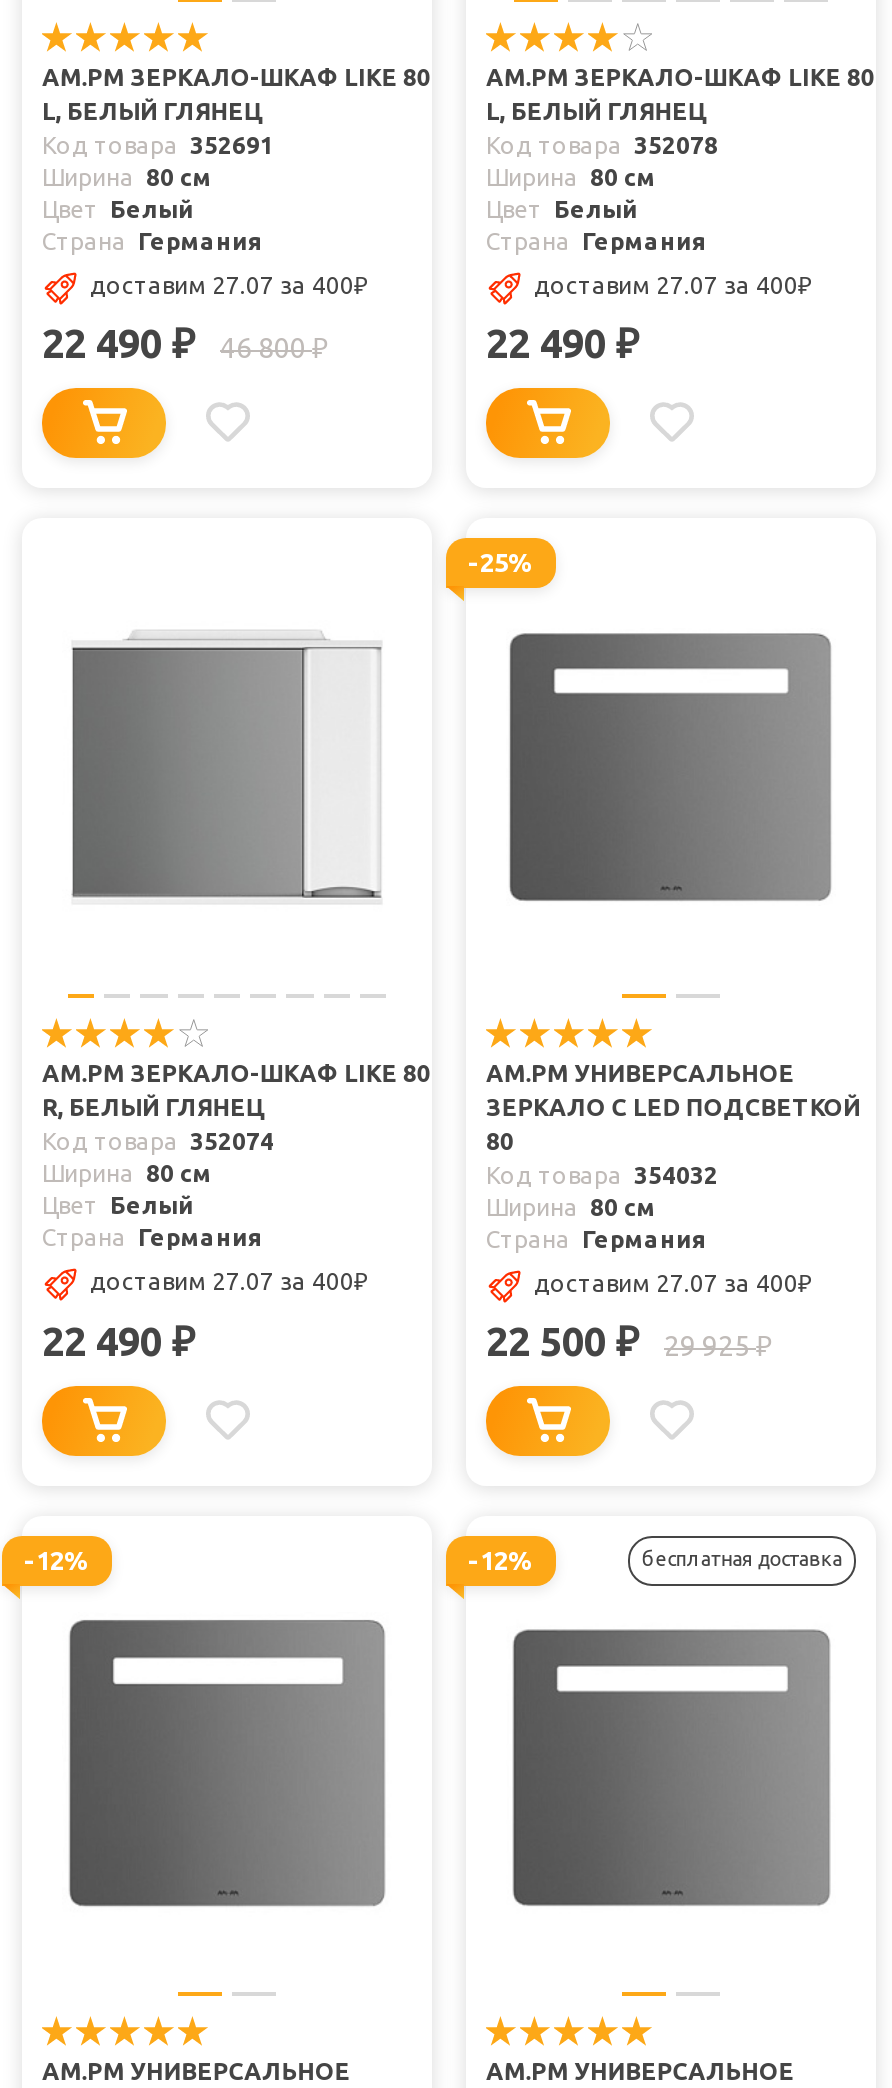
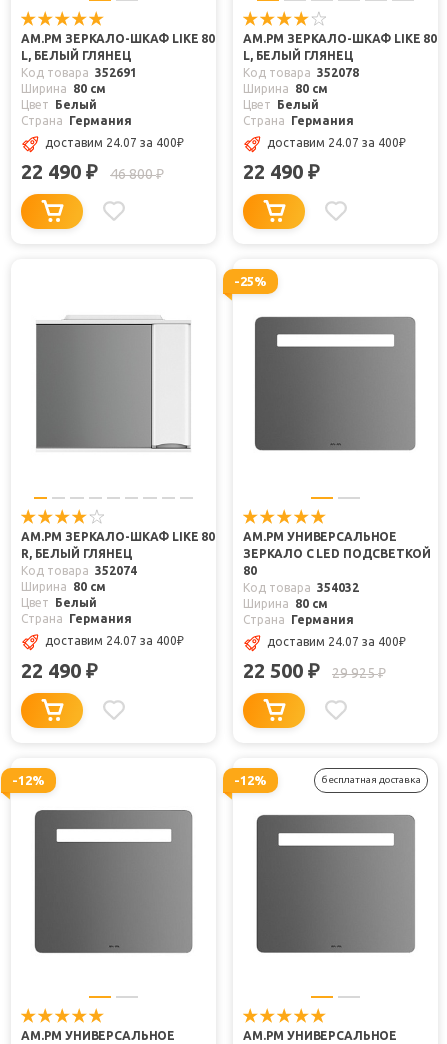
- доставим 27.07 за 400₽
+ доставим 24.07 за 400₽

- доставим 27.07 за 400₽
+ доставим 24.07 за 400₽

- доставим 27.07 за 400₽
+ доставим 24.07 за 400₽

- доставим 27.07 за 400₽
+ доставим 24.07 за 400₽
